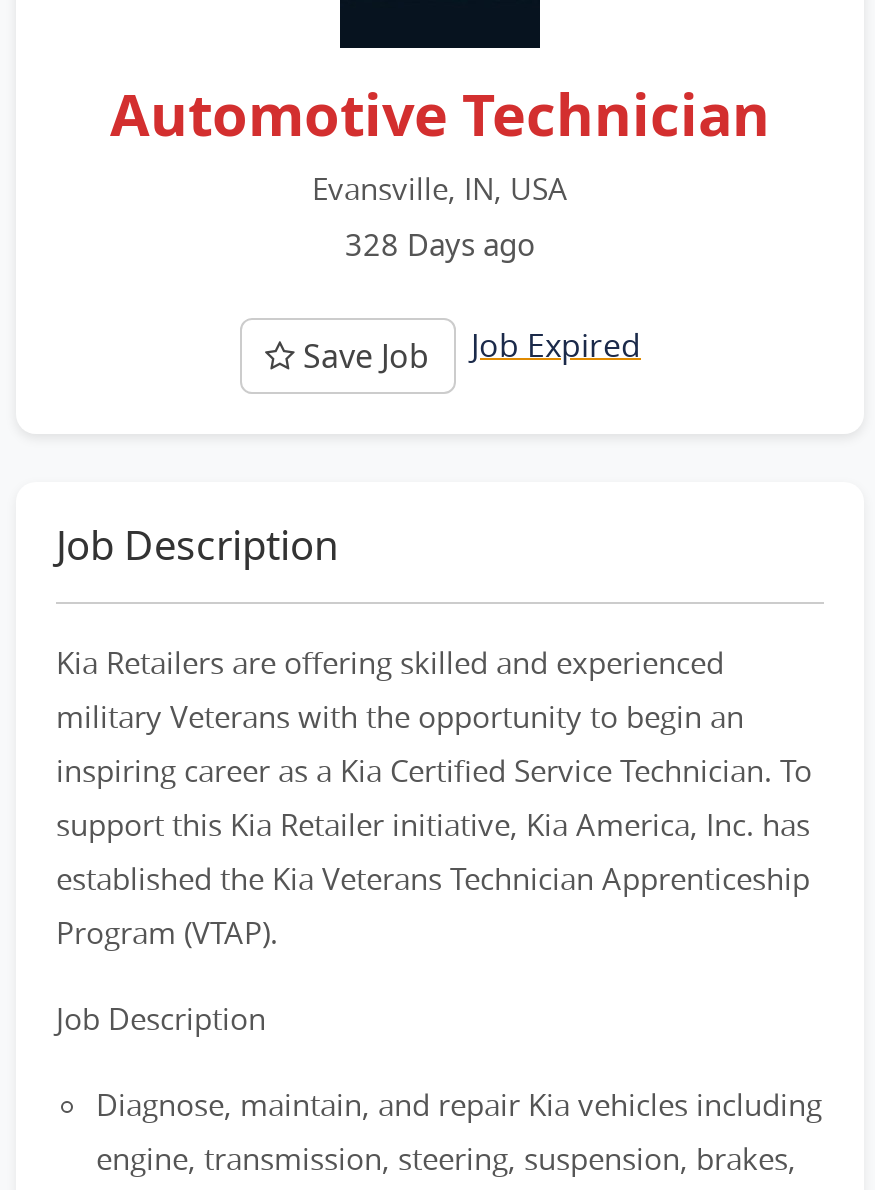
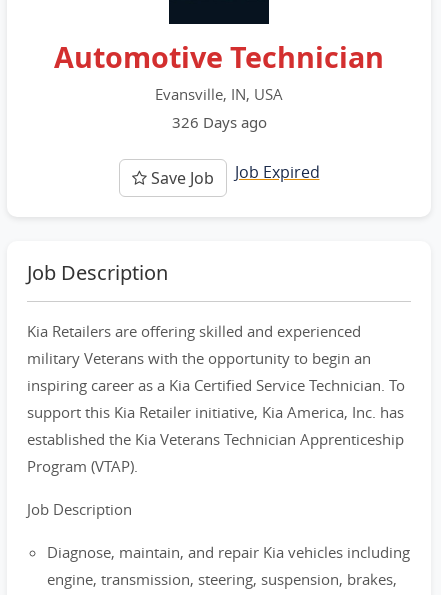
- 328 Days ago
+ 326 Days ago
